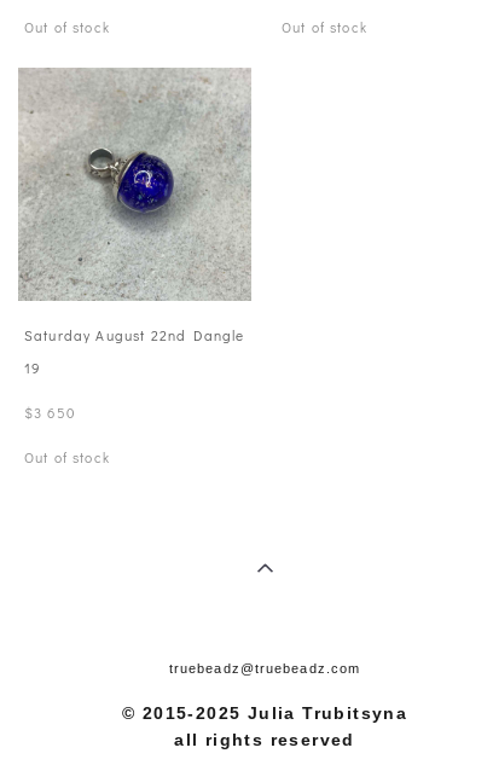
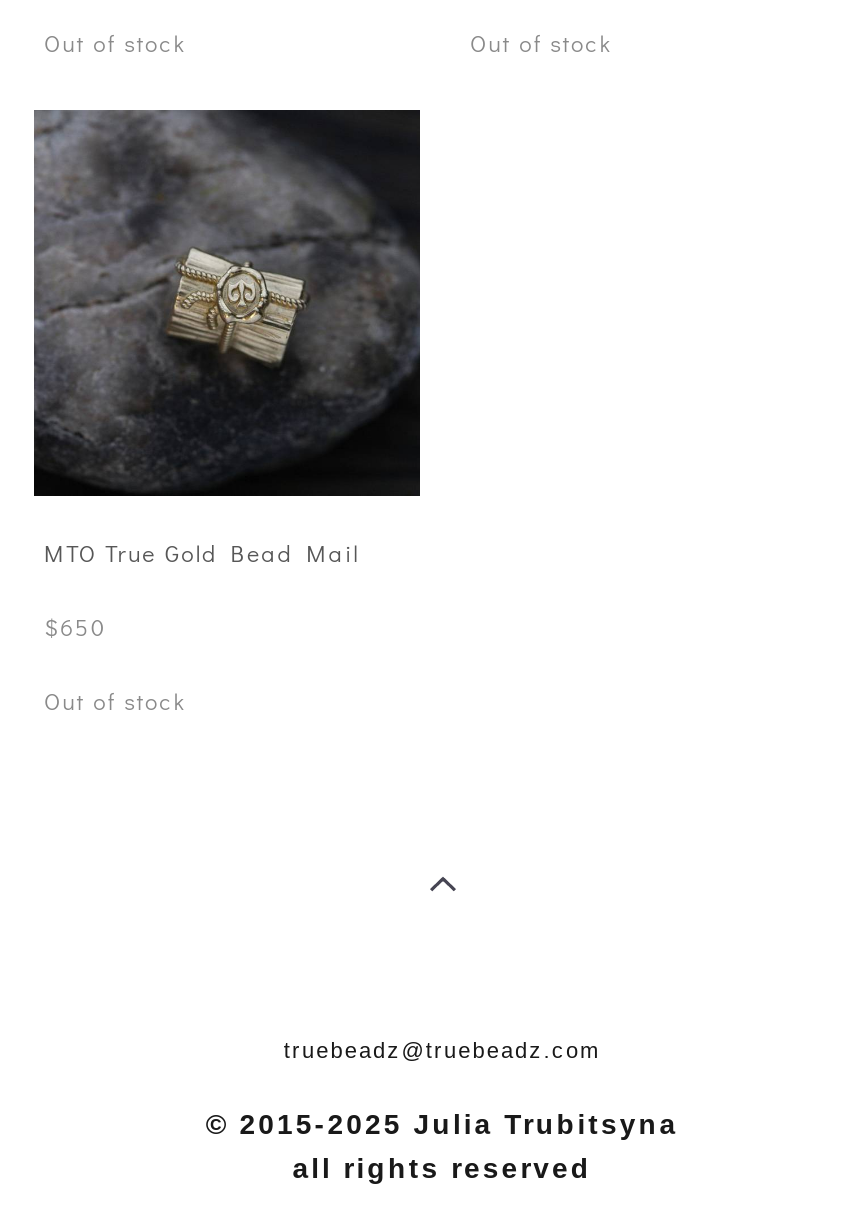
- [image]
- Saturday August 22nd Dangle
- 19
- $3 650
+ [image]
+ MTO True Gold Bead Mail
+ $650
